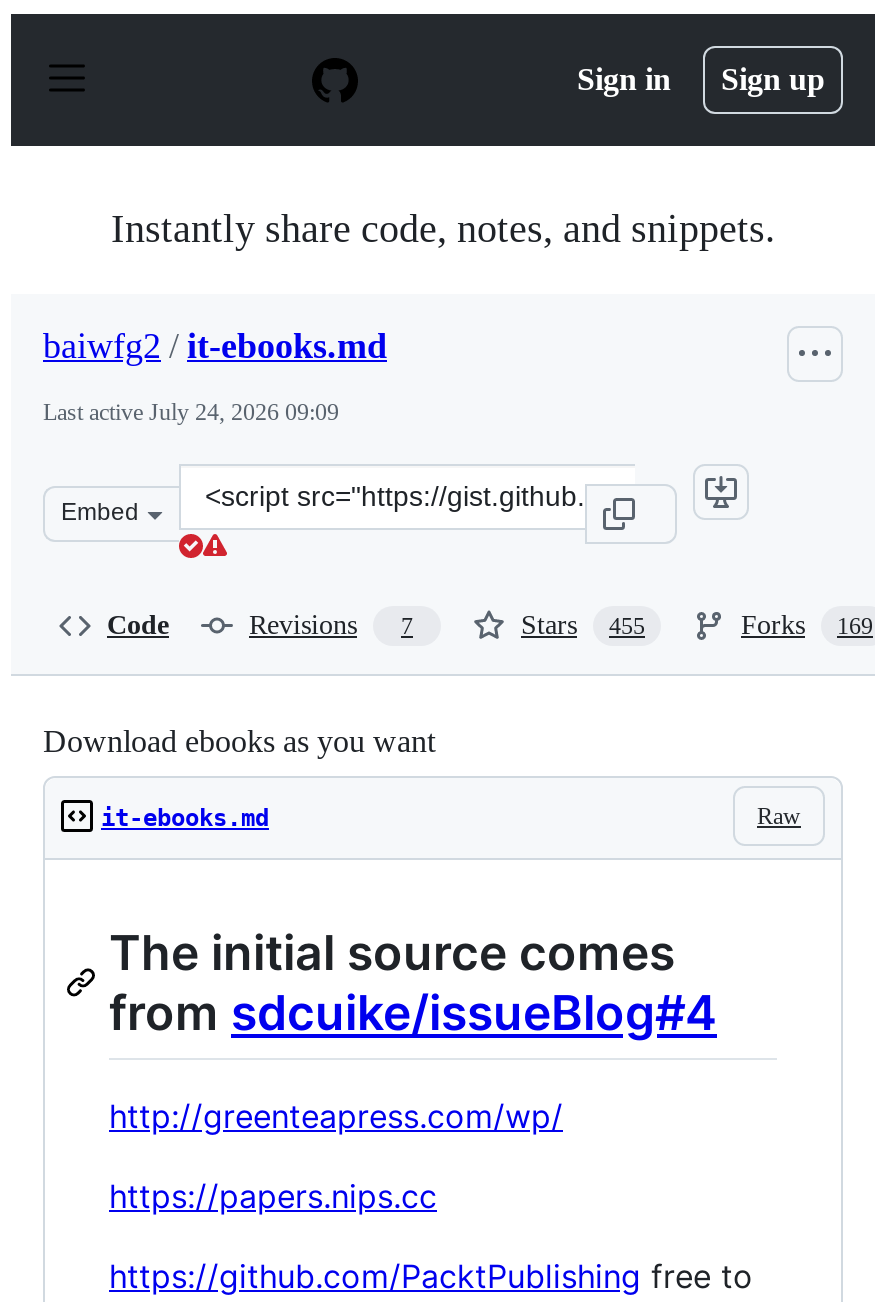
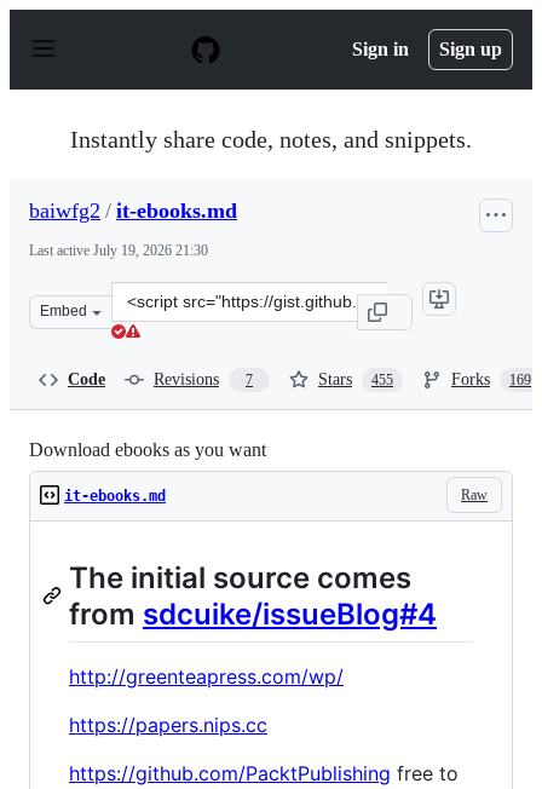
- Last active July 24, 2026 09:09
+ Last active July 19, 2026 21:30
